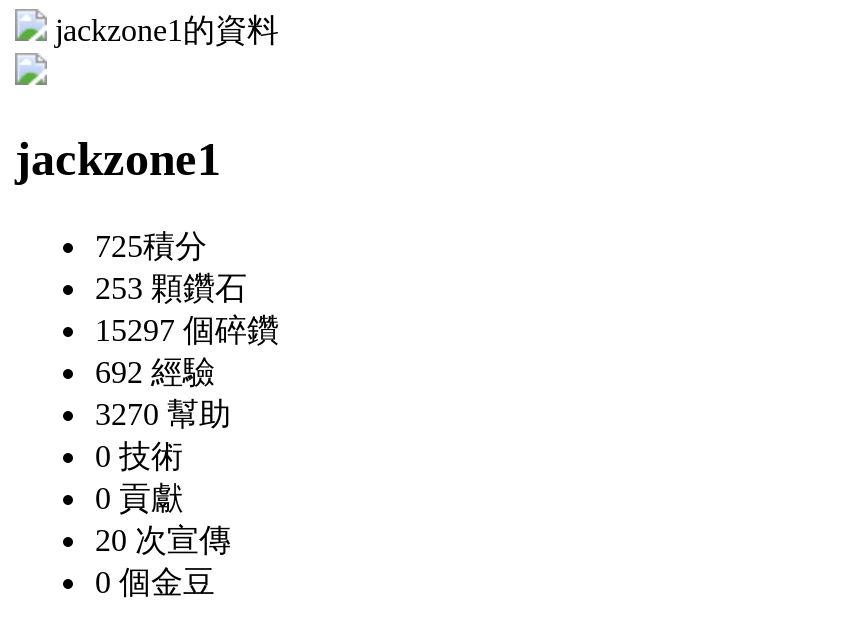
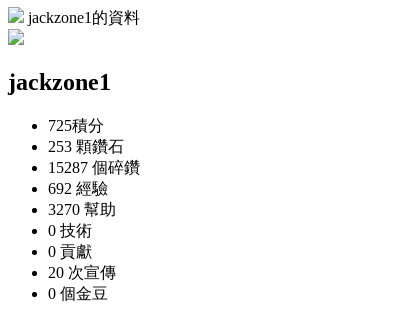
- 15297 個碎鑽
+ 15287 個碎鑽
